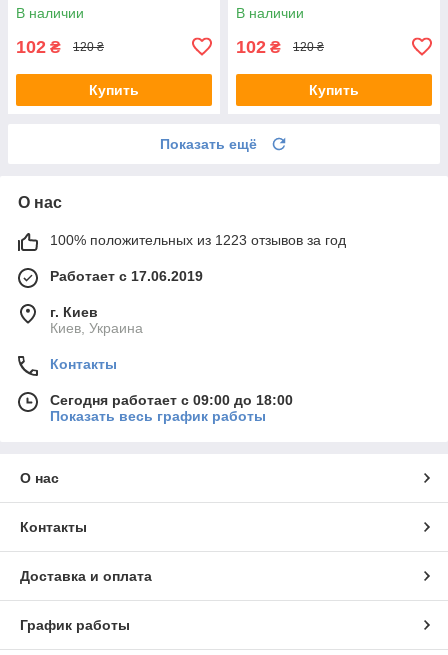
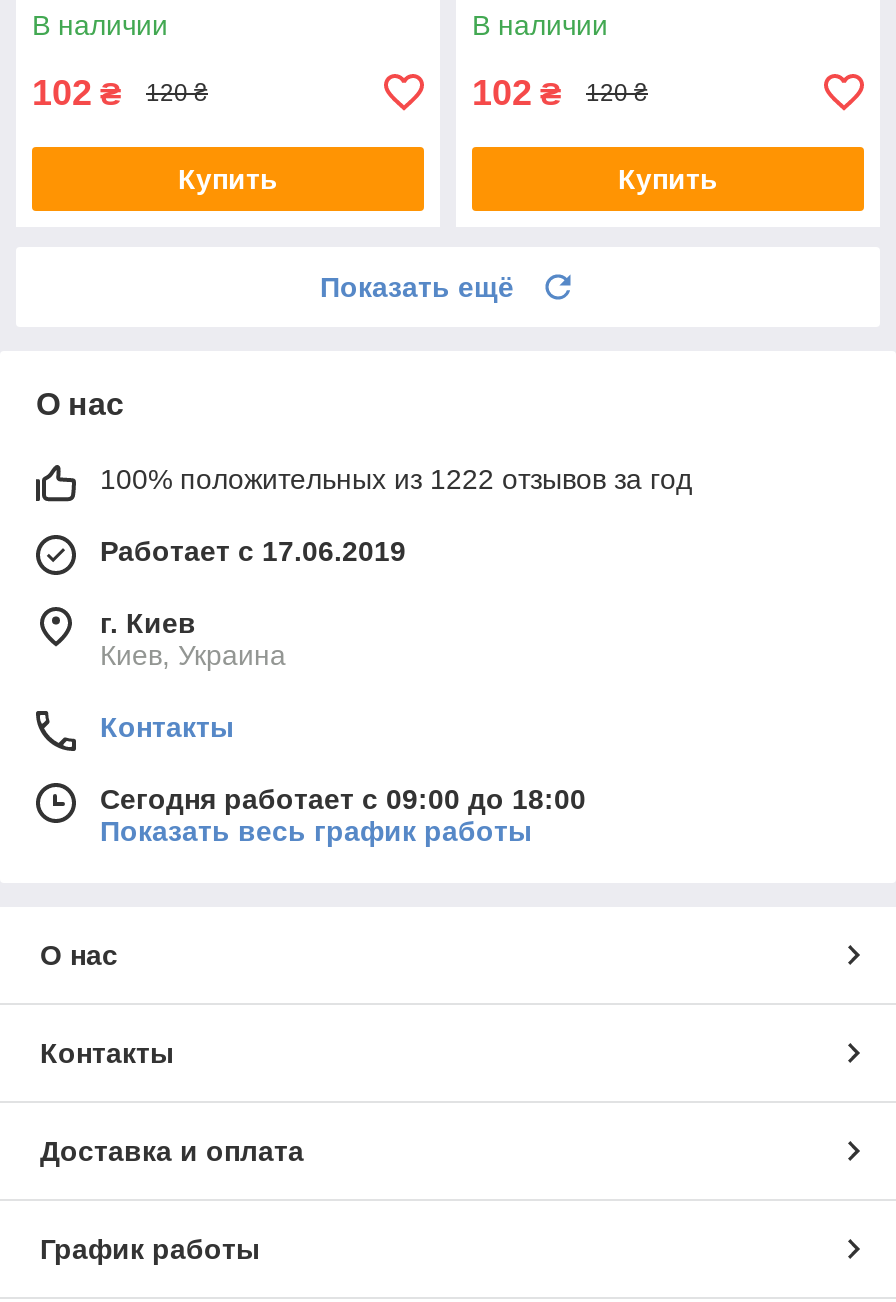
- 100% положительных из 1223 отзывов за год
+ 100% положительных из 1222 отзывов за год
